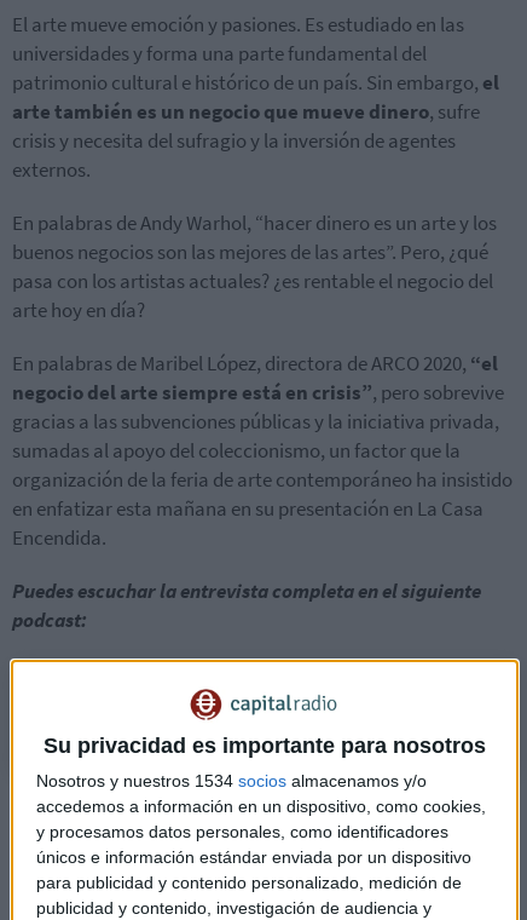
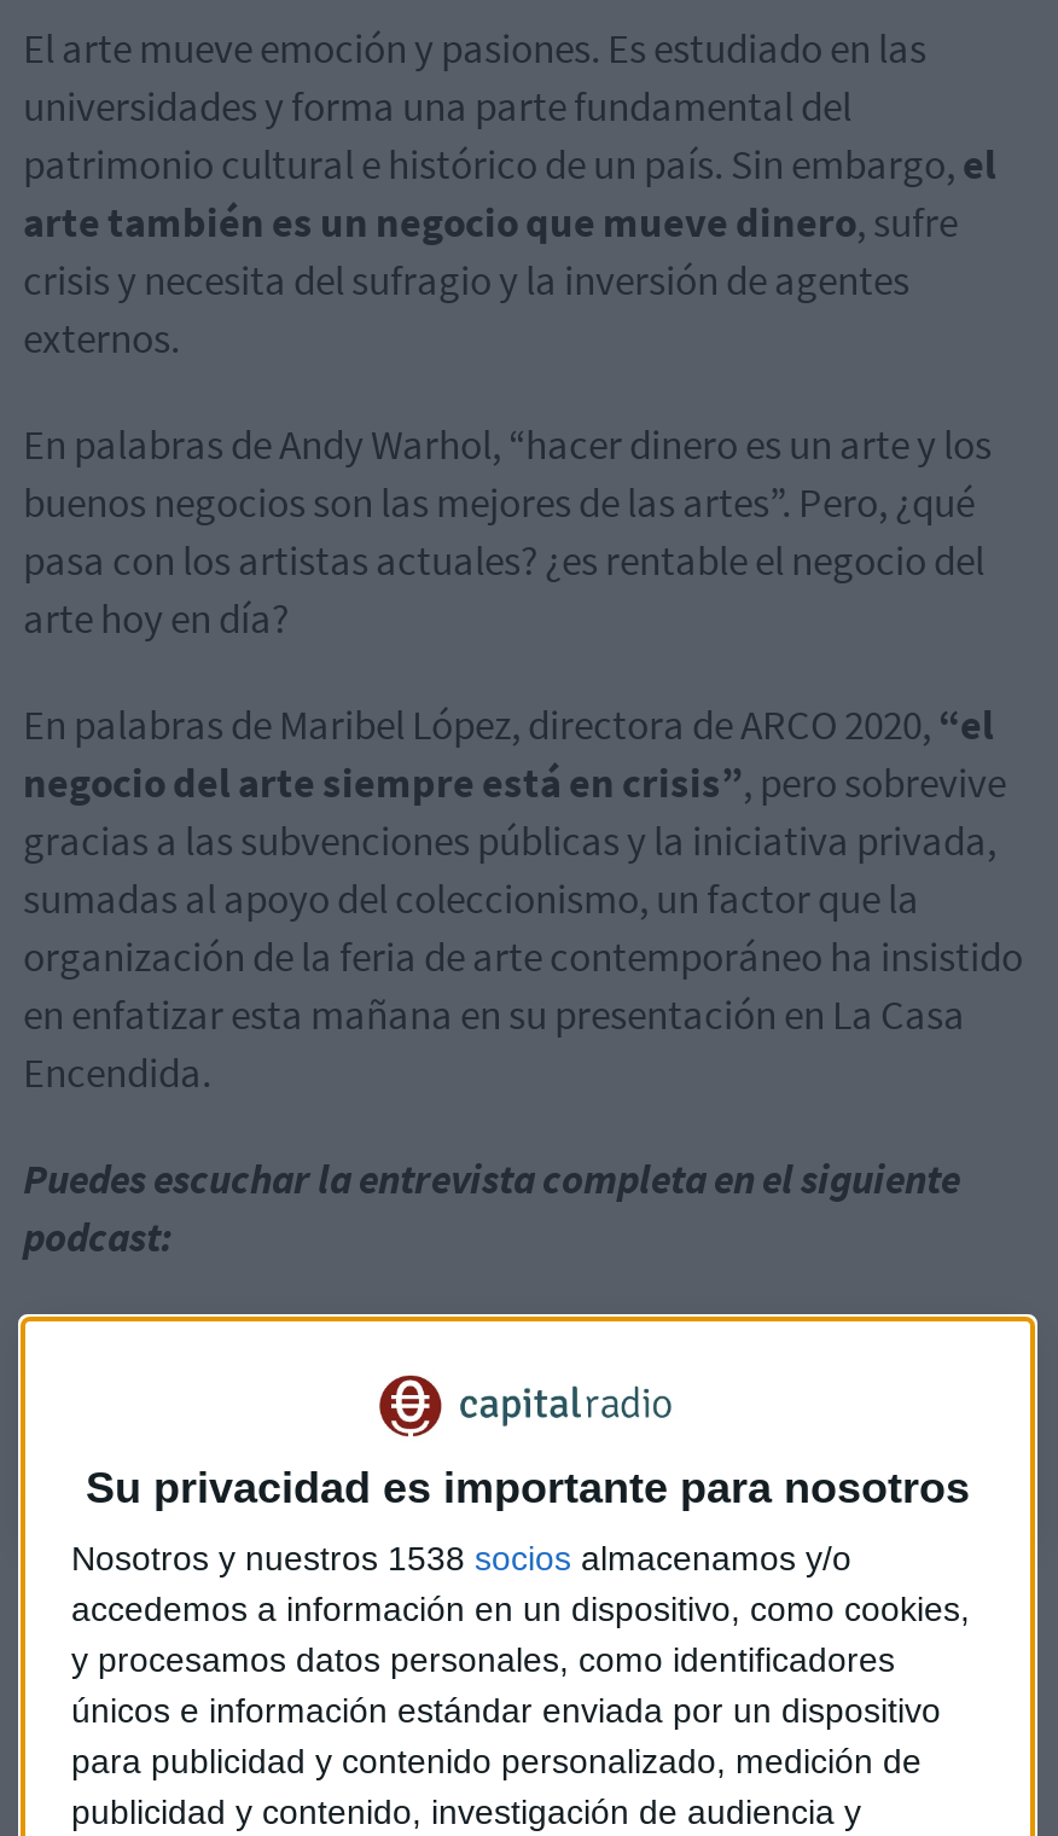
- Nosotros y nuestros 1534 socios almacenamos y/o
+ Nosotros y nuestros 1538 socios almacenamos y/o
